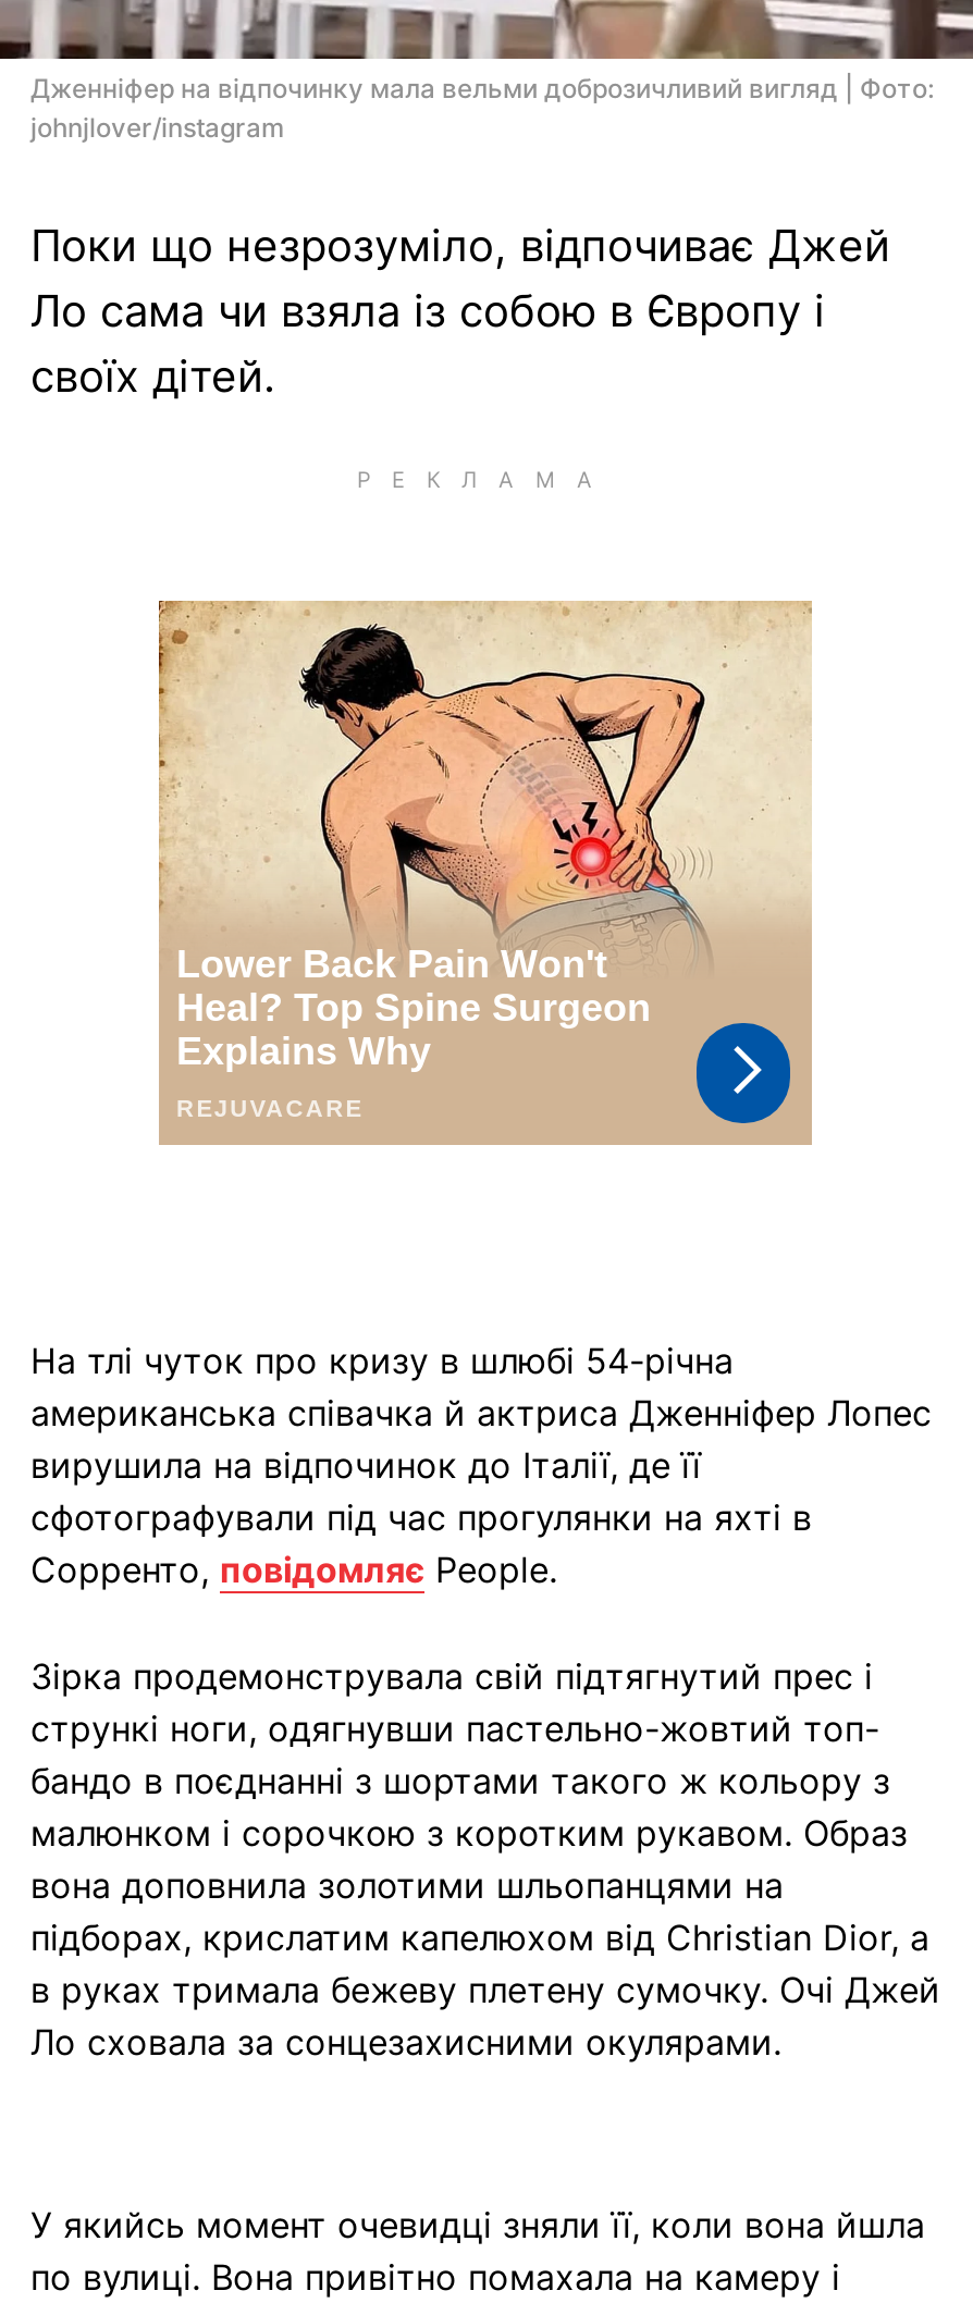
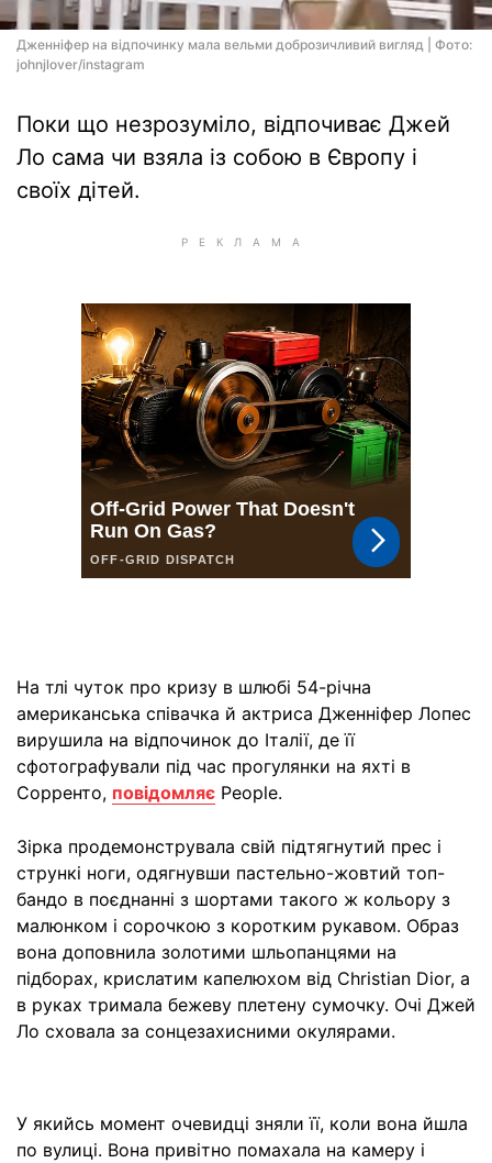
- [image]
+ [image]
